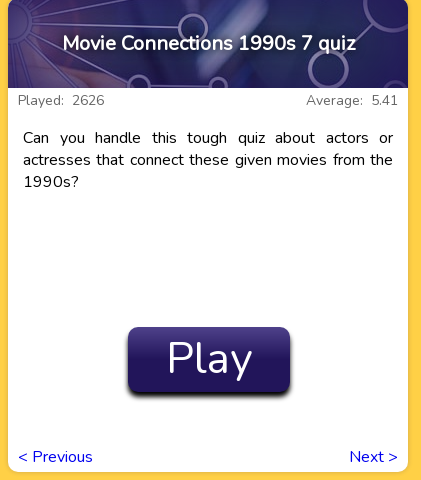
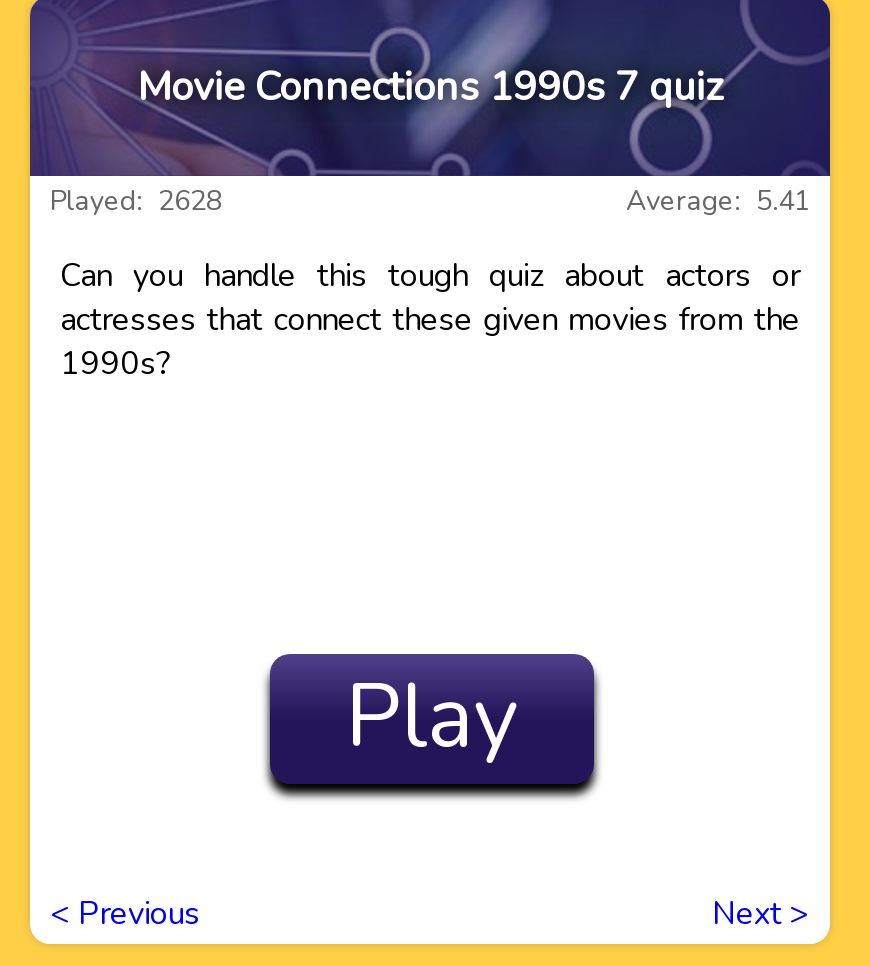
- Played: 2626
+ Played: 2628
